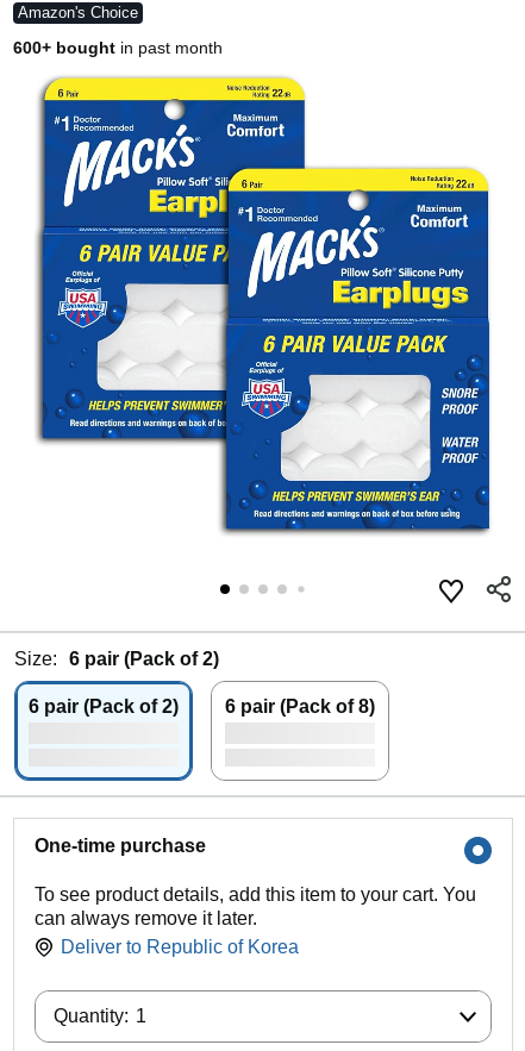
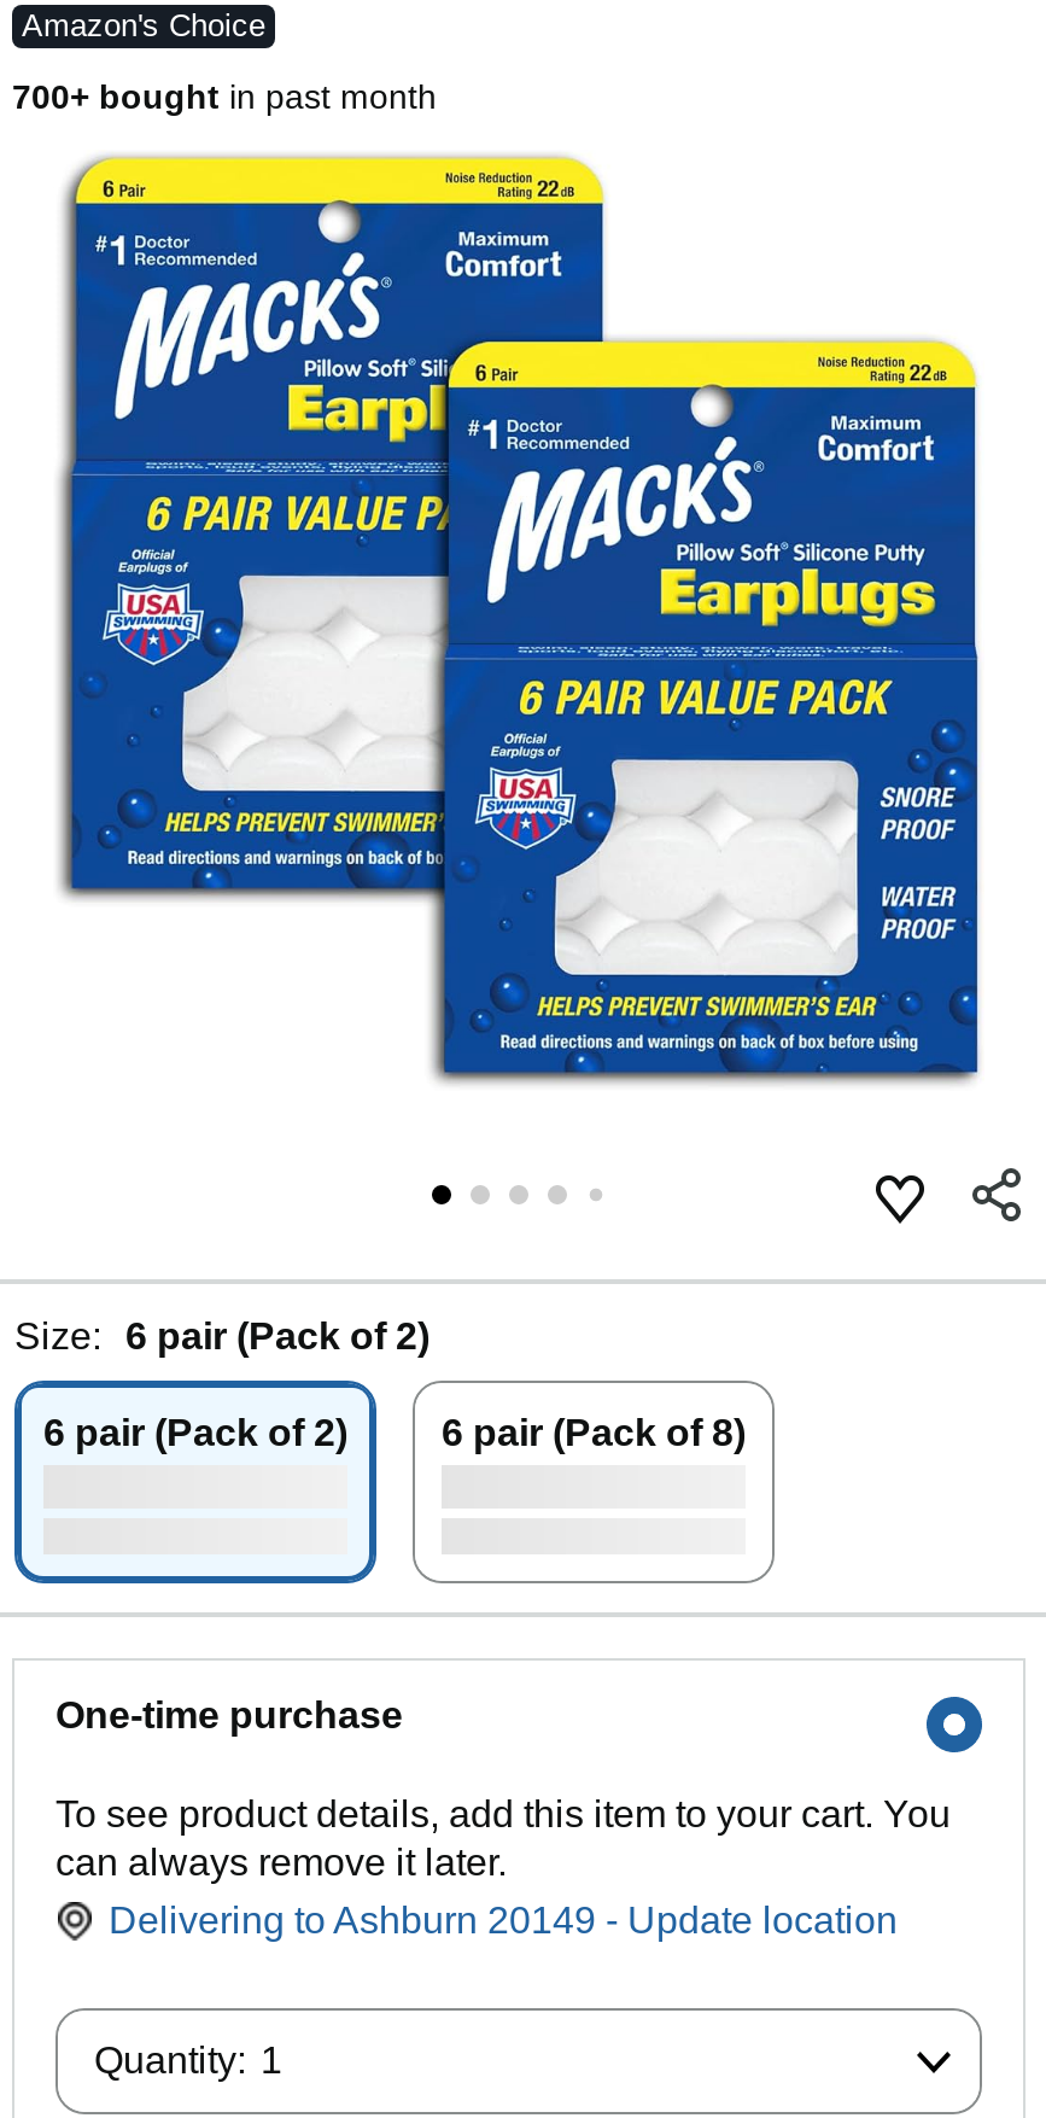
- 600+ bought in past month
+ 700+ bought in past month

- Deliver to Republic of Korea
+ Delivering to Ashburn 20149 - Update location
